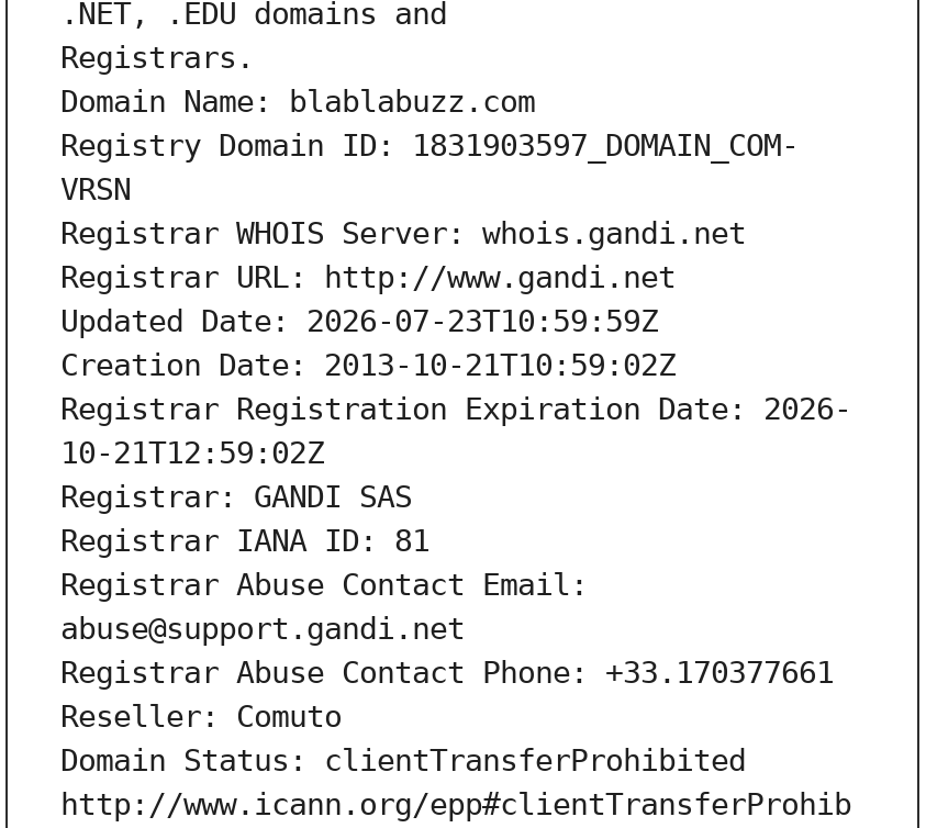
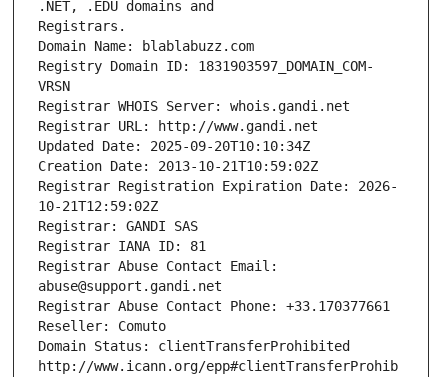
- Updated Date: 2026-07-23T10:59:59Z
+ Updated Date: 2025-09-20T10:10:34Z
